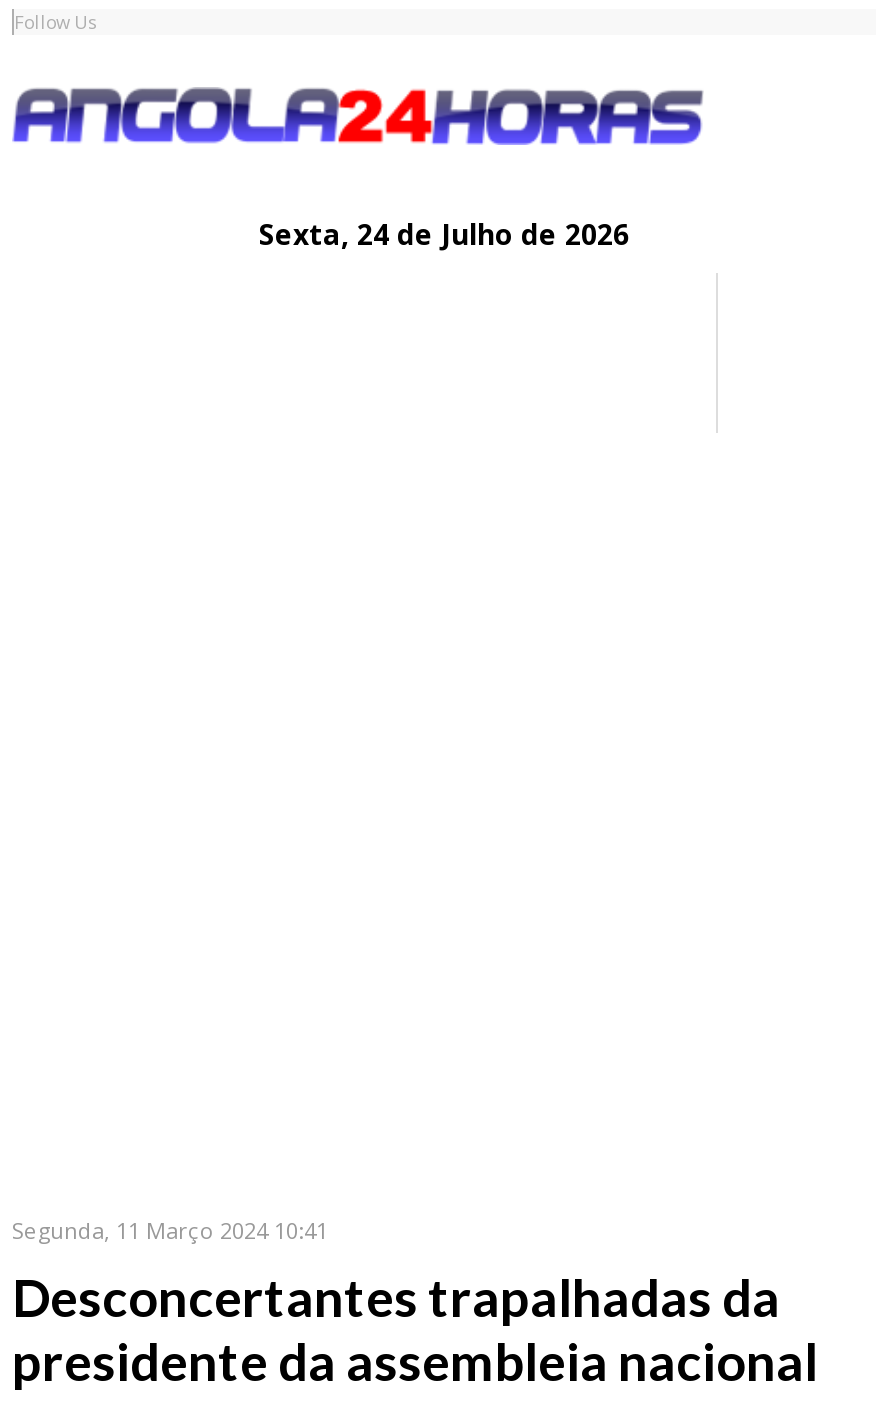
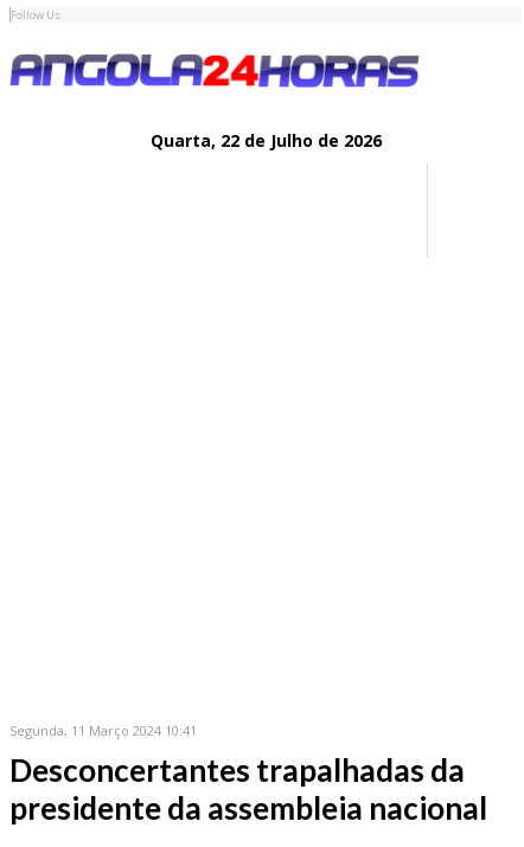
- Sexta, 24 de Julho de 2026
+ Quarta, 22 de Julho de 2026
